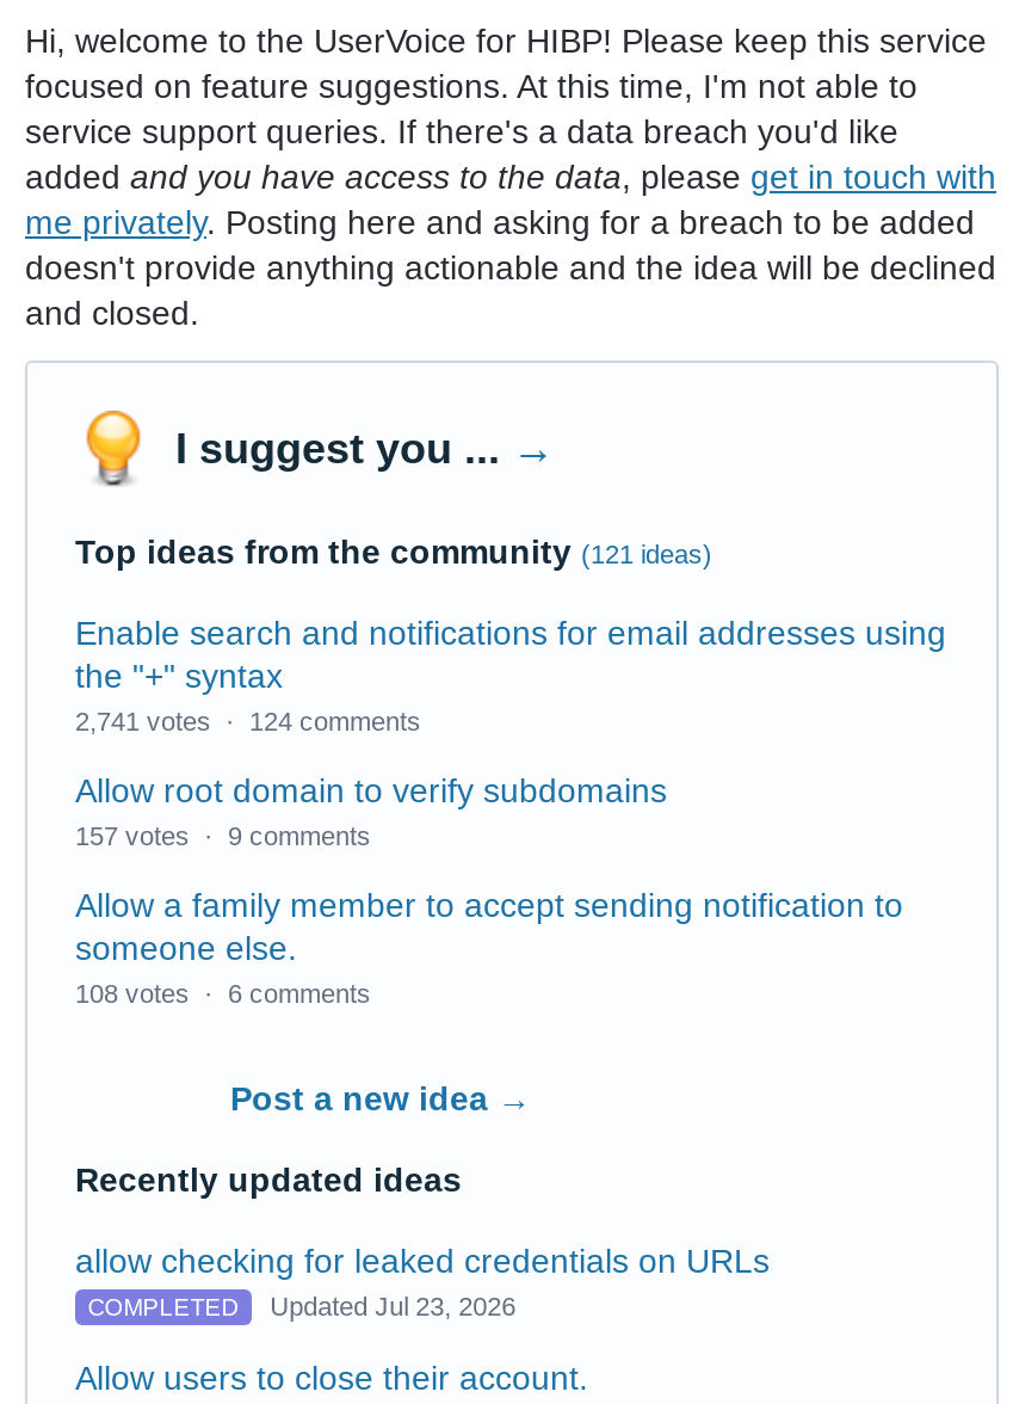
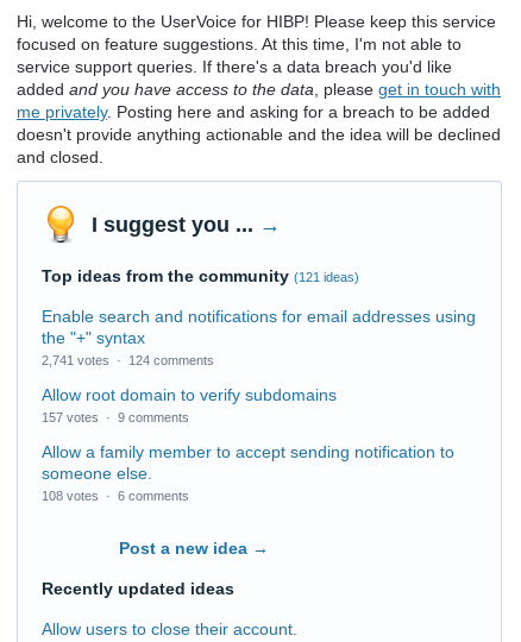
- allow checking for leaked credentials on URLs
- COMPLETED
- Updated Jul 23, 2026
